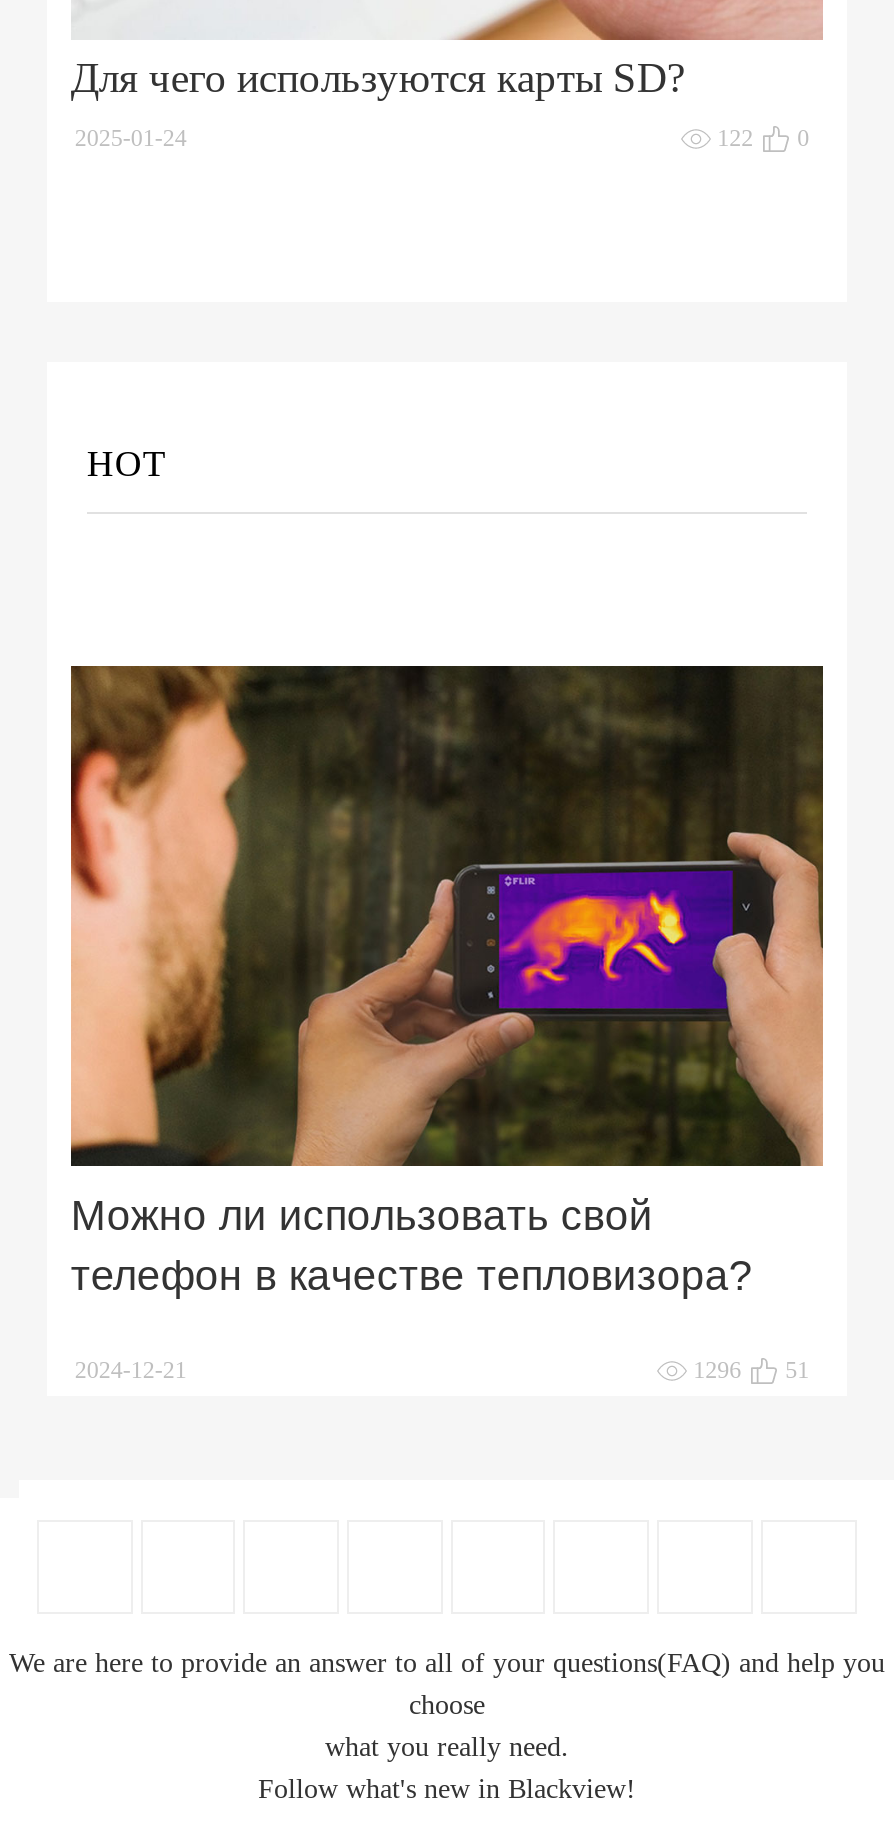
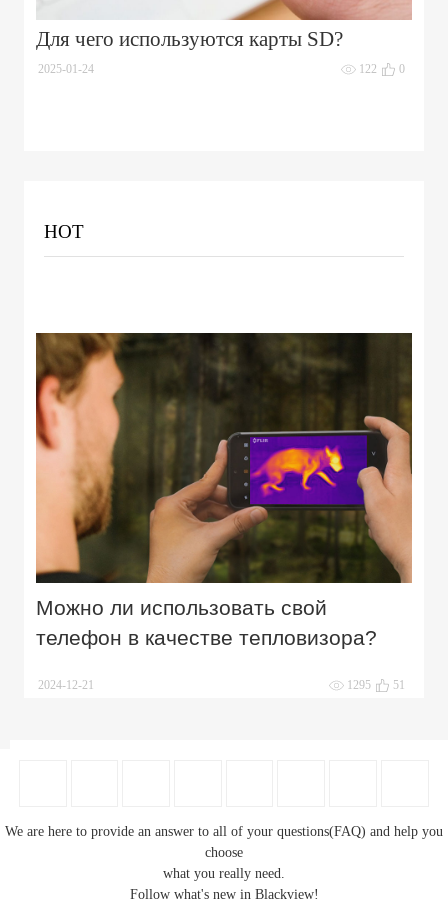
- 1296 51
+ 1295 51
